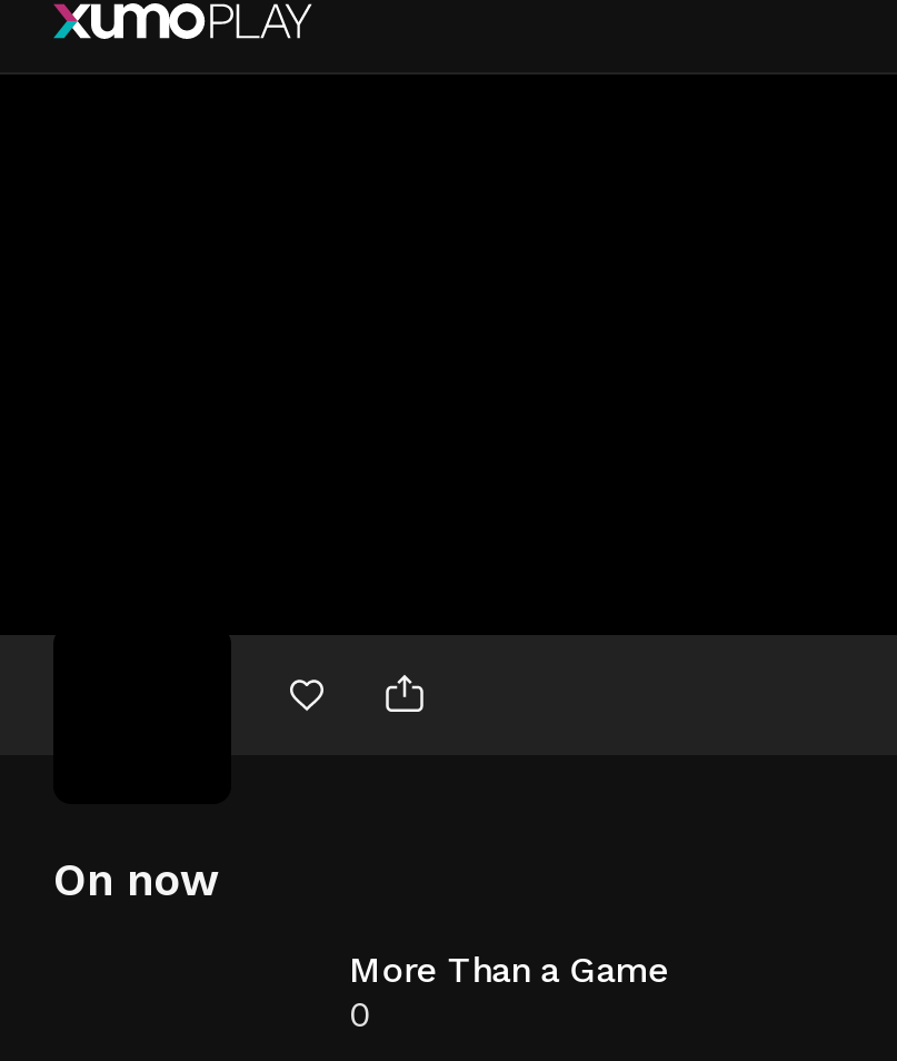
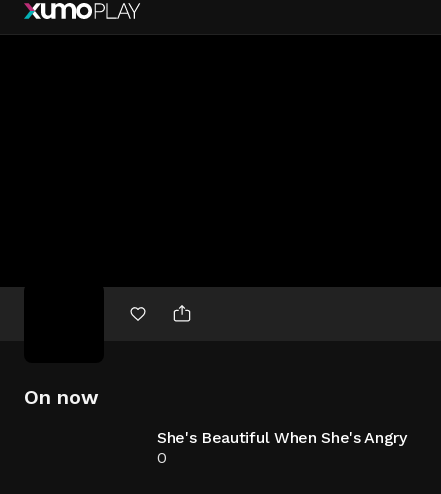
- More Than a Game
+ She's Beautiful When She's Angry
